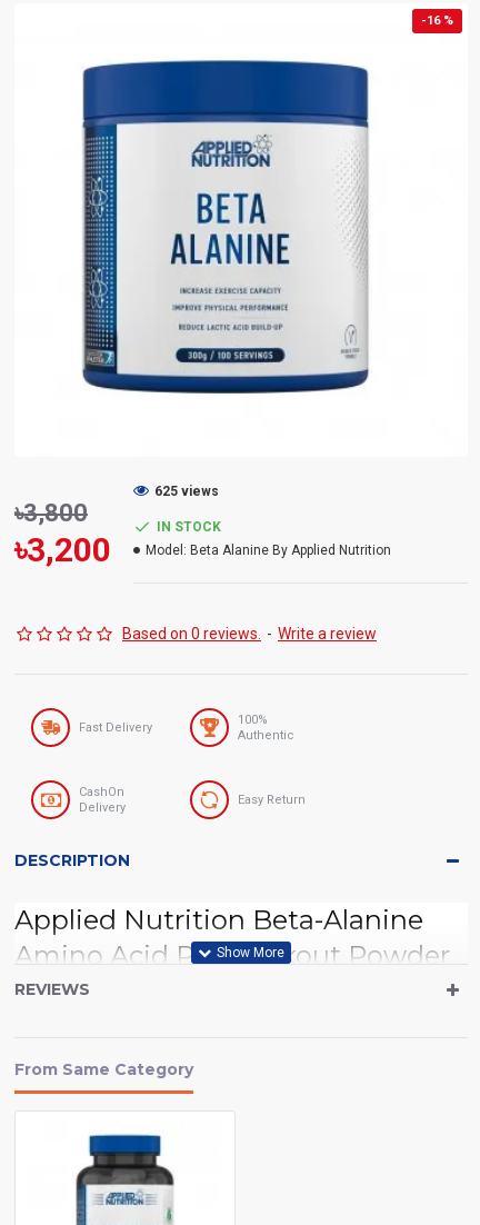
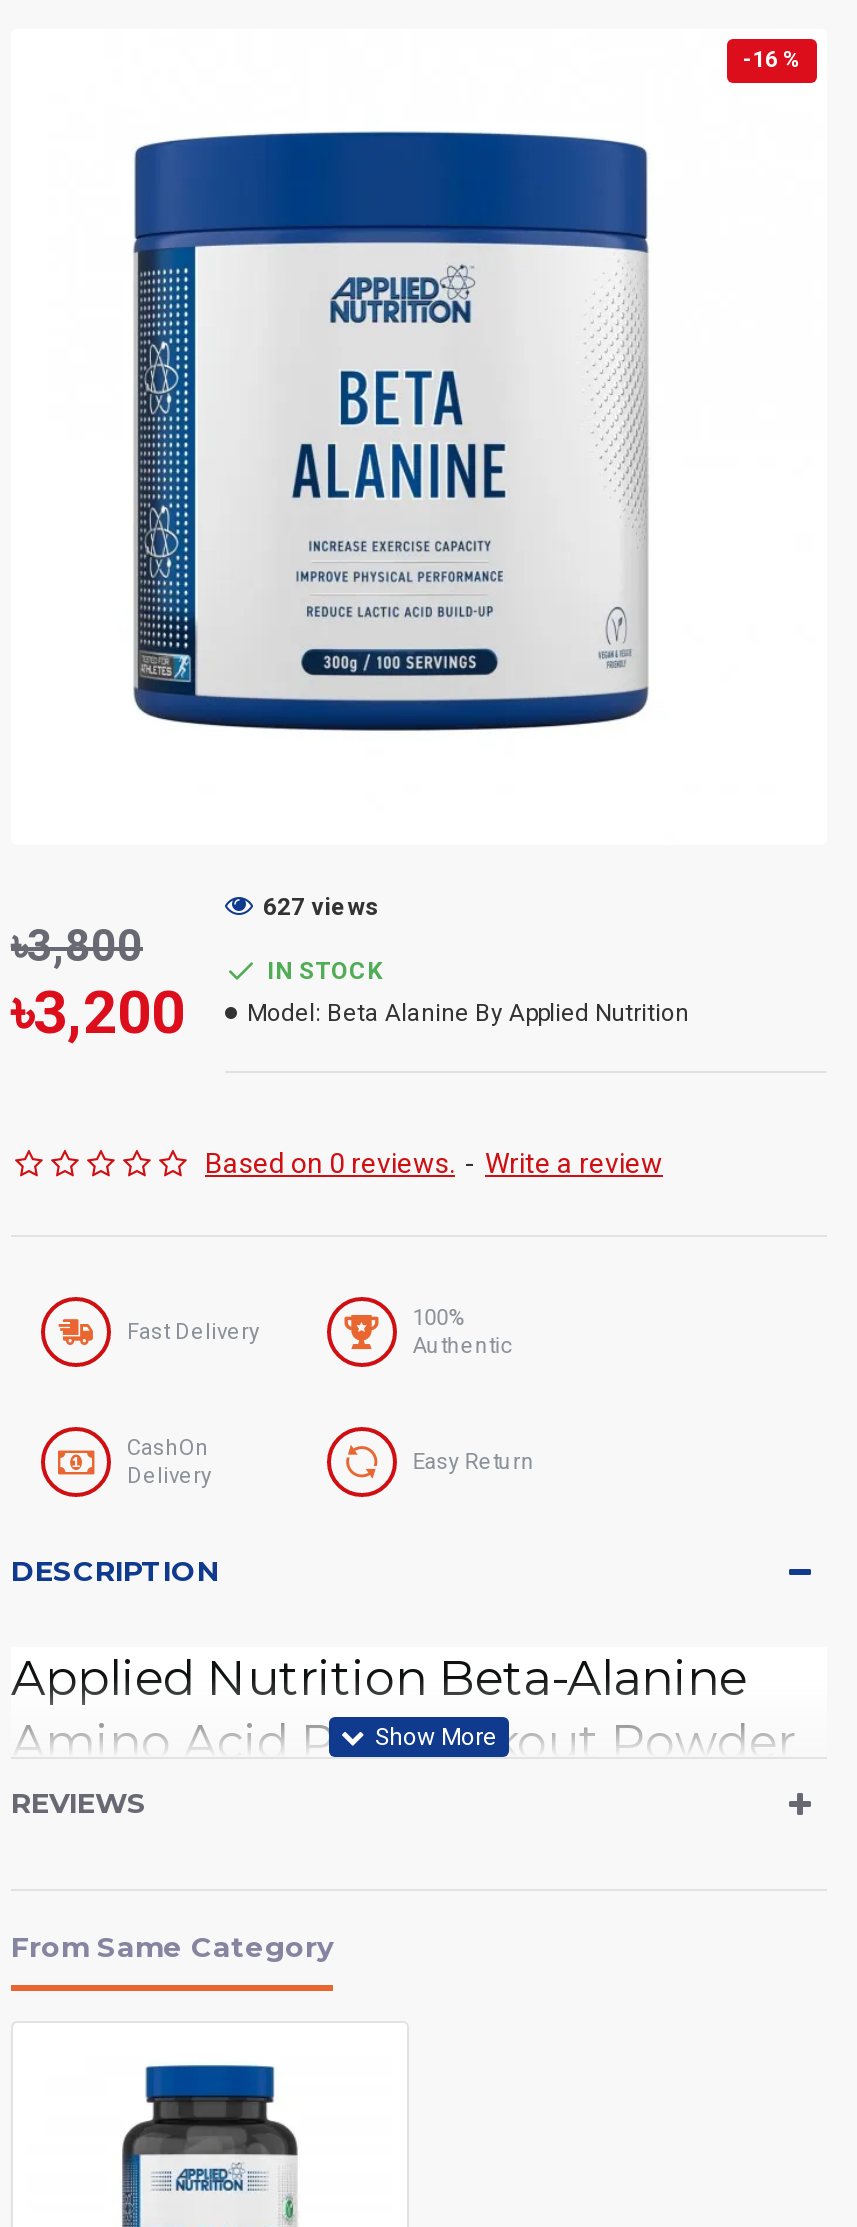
- 625 views
+ 627 views
